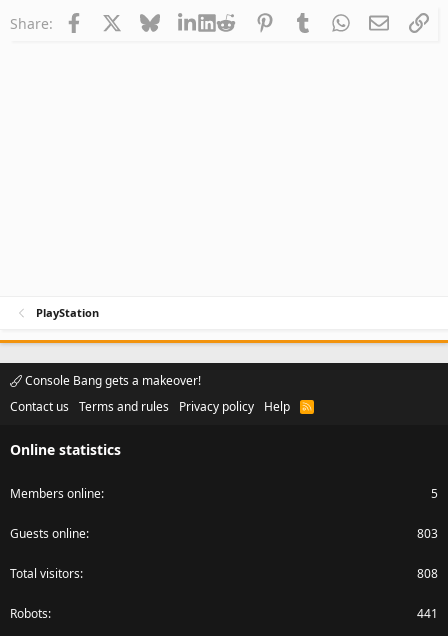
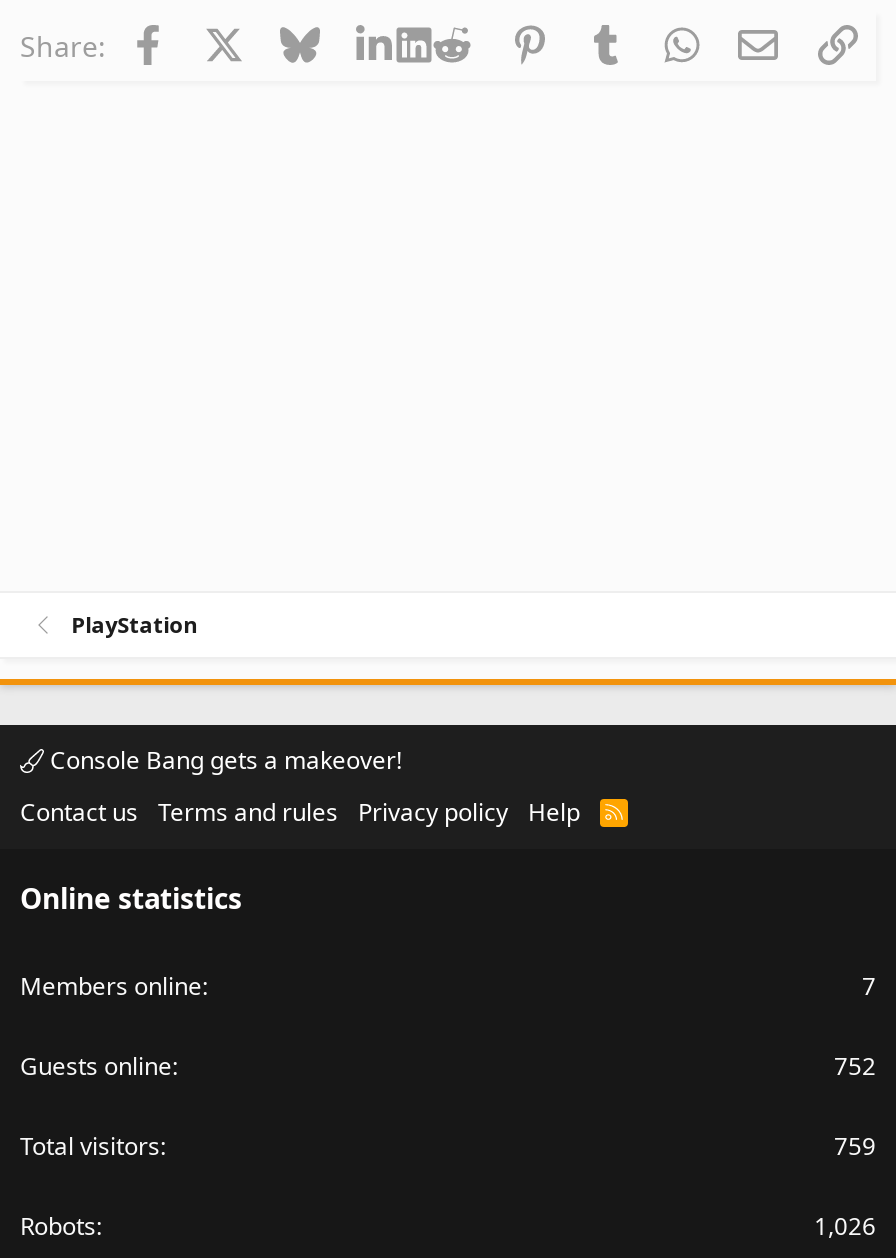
- 5
+ 7

- 803
+ 752

- 808
+ 759

- 441
+ 1,026
